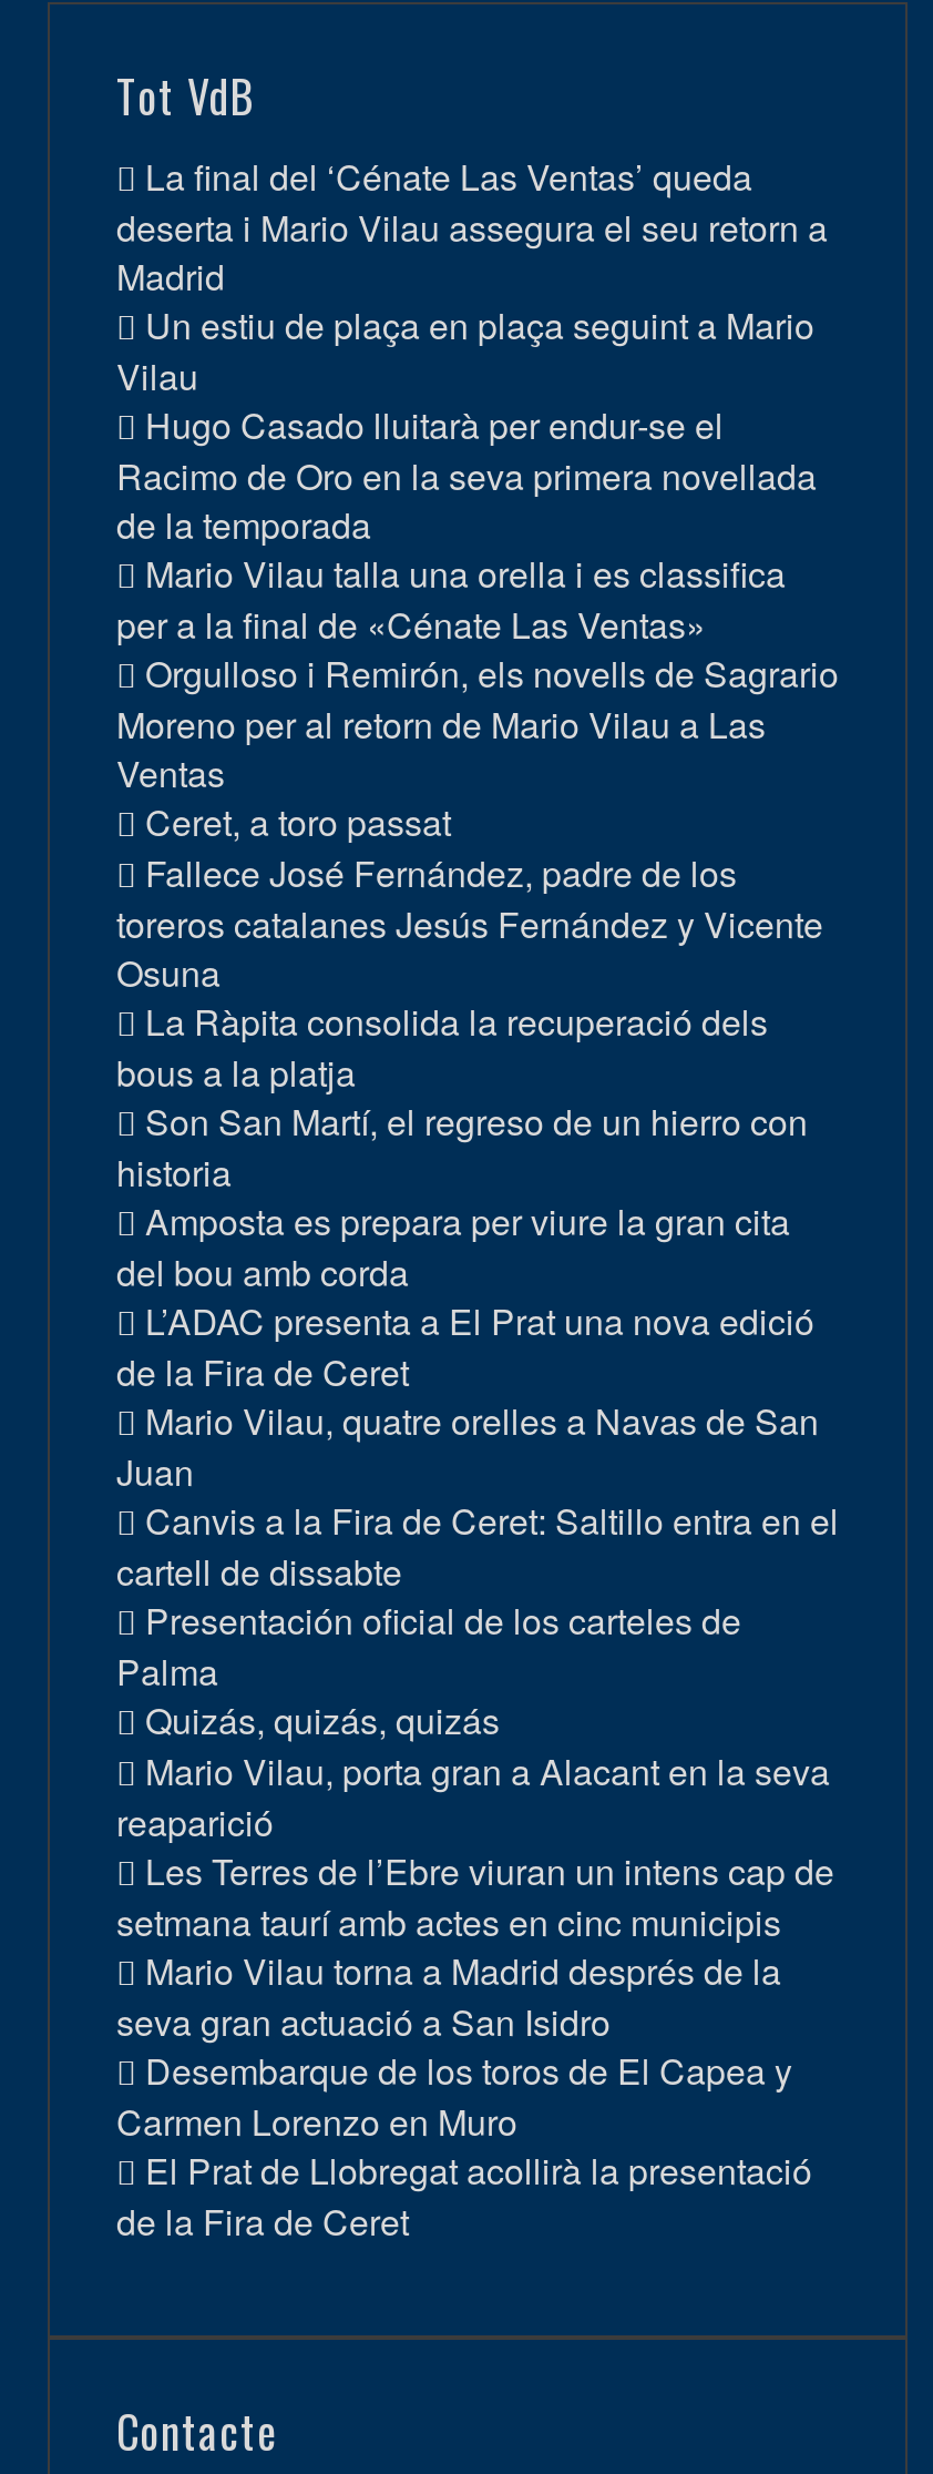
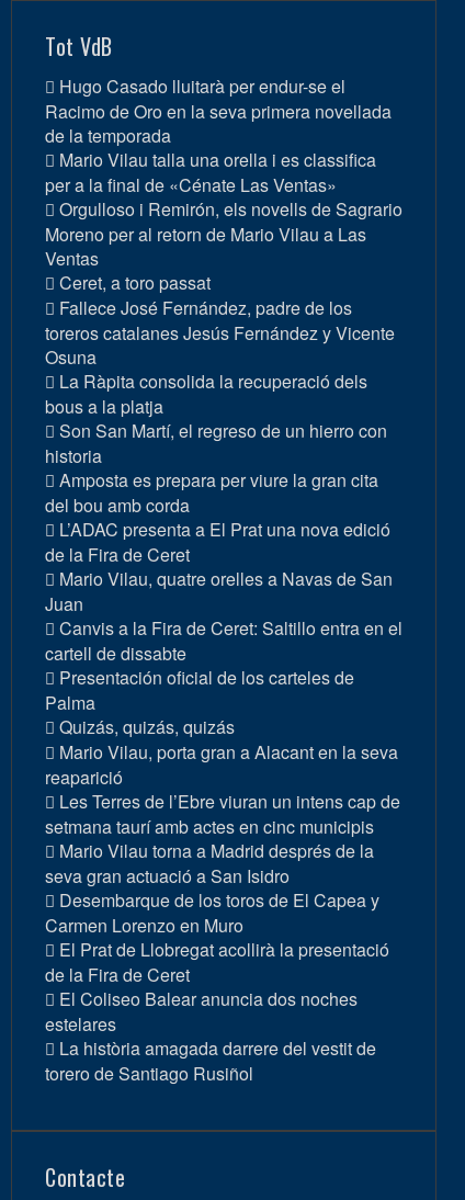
- La final del ‘Cénate Las Ventas’ queda
- deserta i Mario Vilau assegura el seu retorn a
- Madrid
- Un estiu de plaça en plaça seguint a Mario
- Vilau

moved up: Hugo Casado lluitarà per endur-se el | Racimo de Oro en la seva primera novellada | de la temporada | ... | El Prat de Llobregat acollirà la presentació | de la Fira de Ceret

+ El Coliseo Balear anuncia dos noches
+ estelares
+ La història amagada darrere del vestit de
+ torero de Santiago Rusiñol
